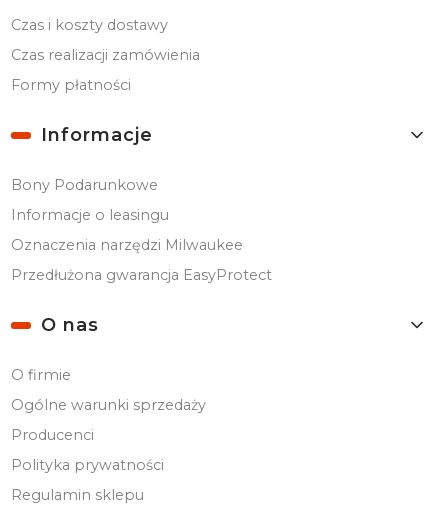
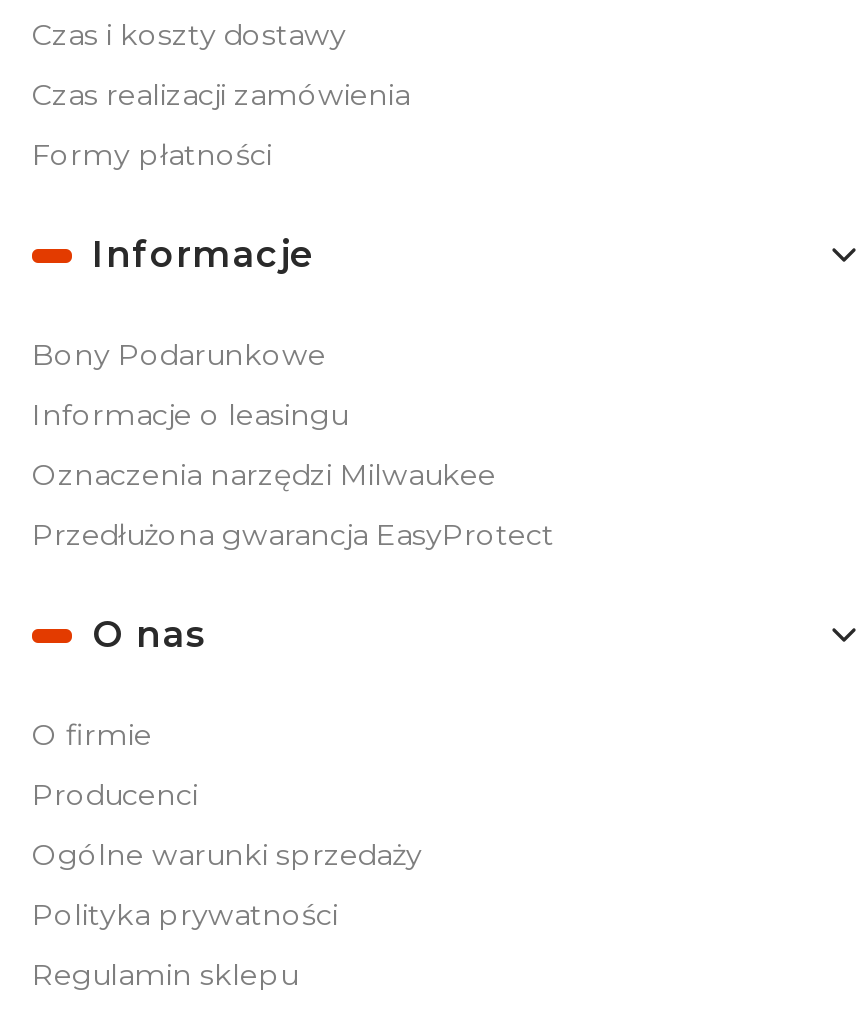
moved down: Ogólne warunki sprzedaży

moved up: Producenci
